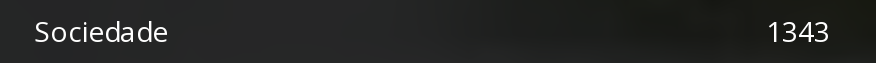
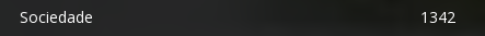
- 1343
+ 1342
